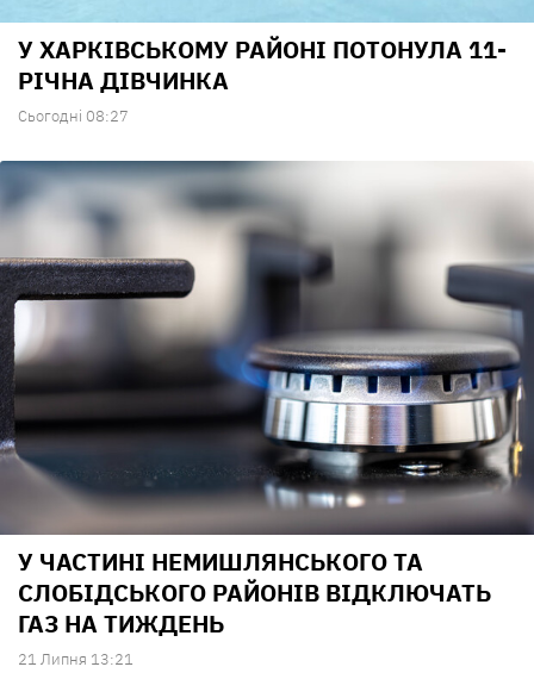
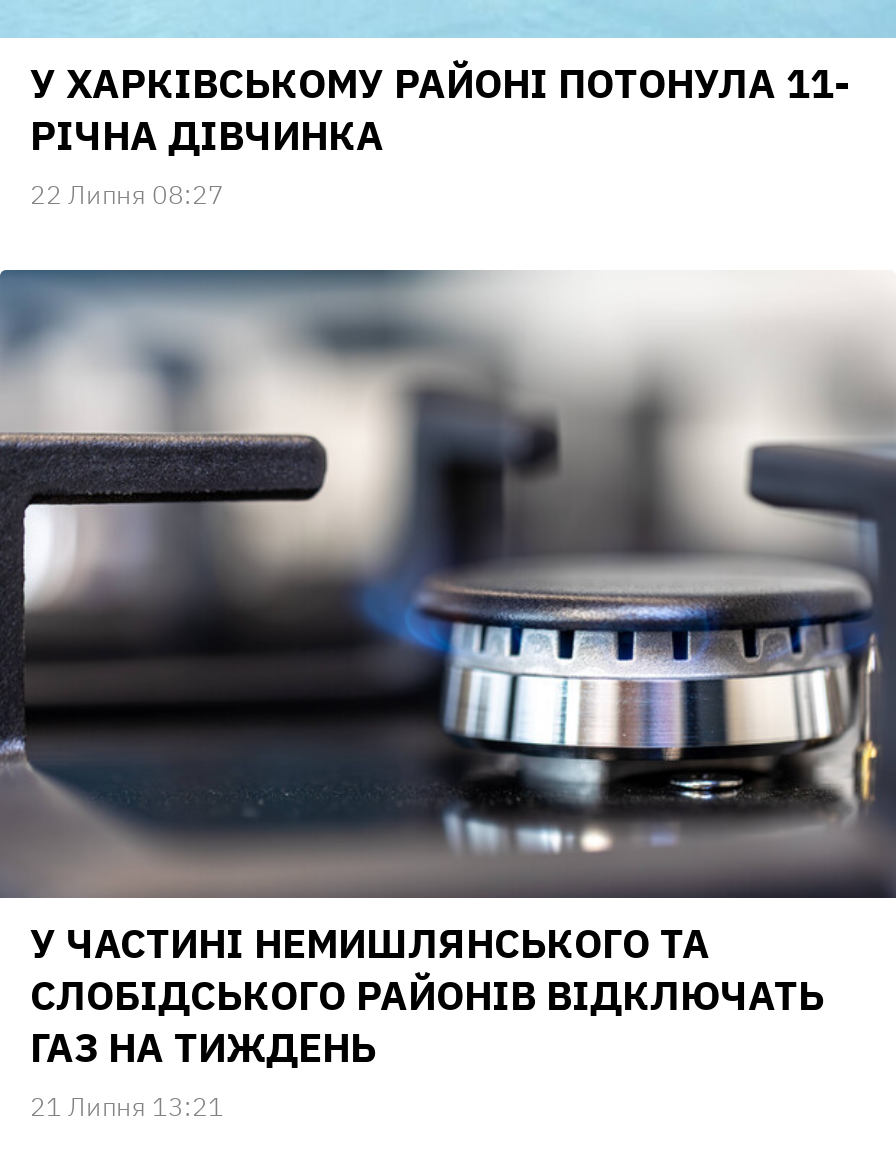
- Сьогодні 08:27
+ 22 Липня 08:27
